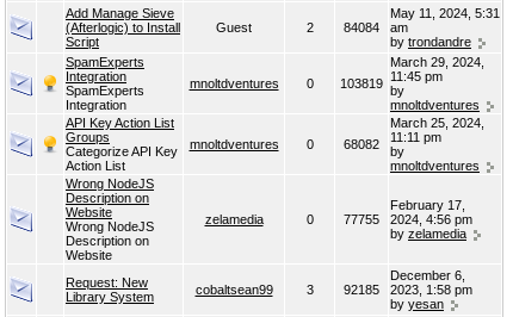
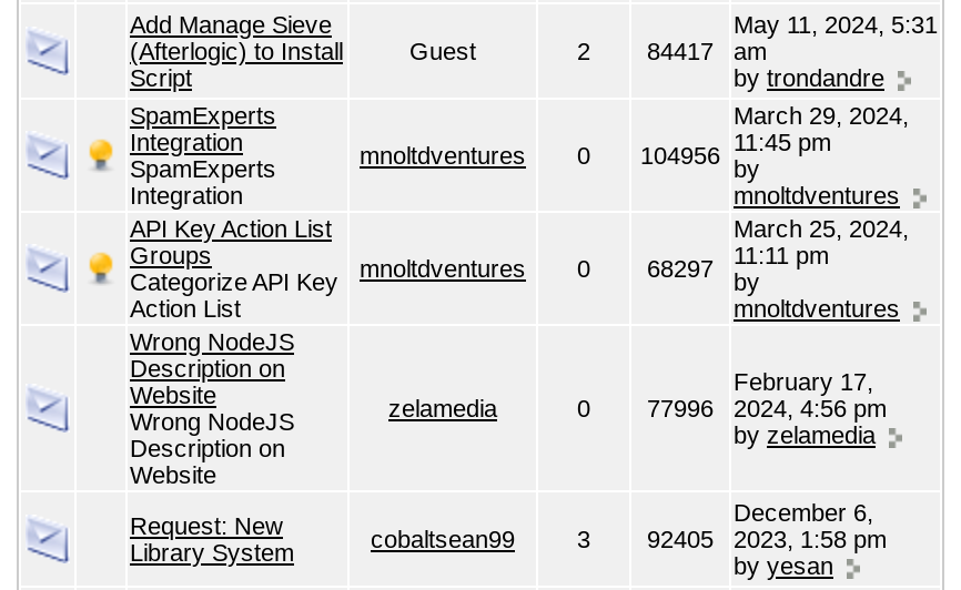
- 84084 am
+ 84417 am

- mnoltdventures 0 103819 11:45 pm by
+ mnoltdventures 0 104956 11:45 pm by

- 68082 11:11 pm by
+ 68297 11:11 pm by

- 77755 2024, 4:56 pm
+ 77996 2024, 4:56 pm

- 92185 2023, 1:58 pm
+ 92405 2023, 1:58 pm
